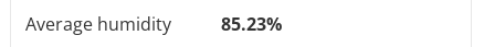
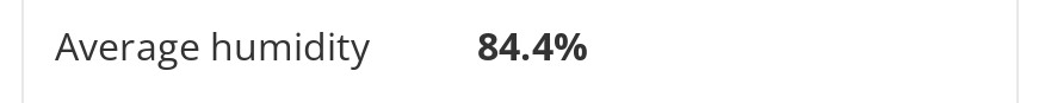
- 85.23%
+ 84.4%
